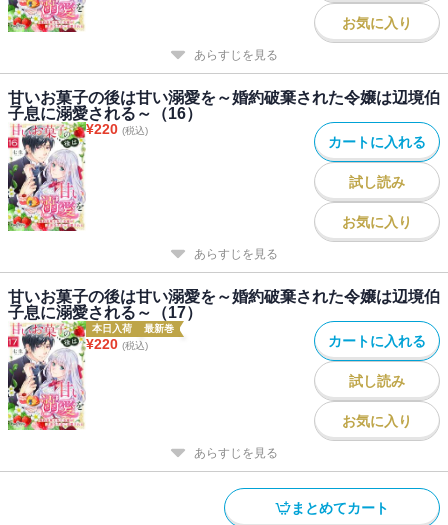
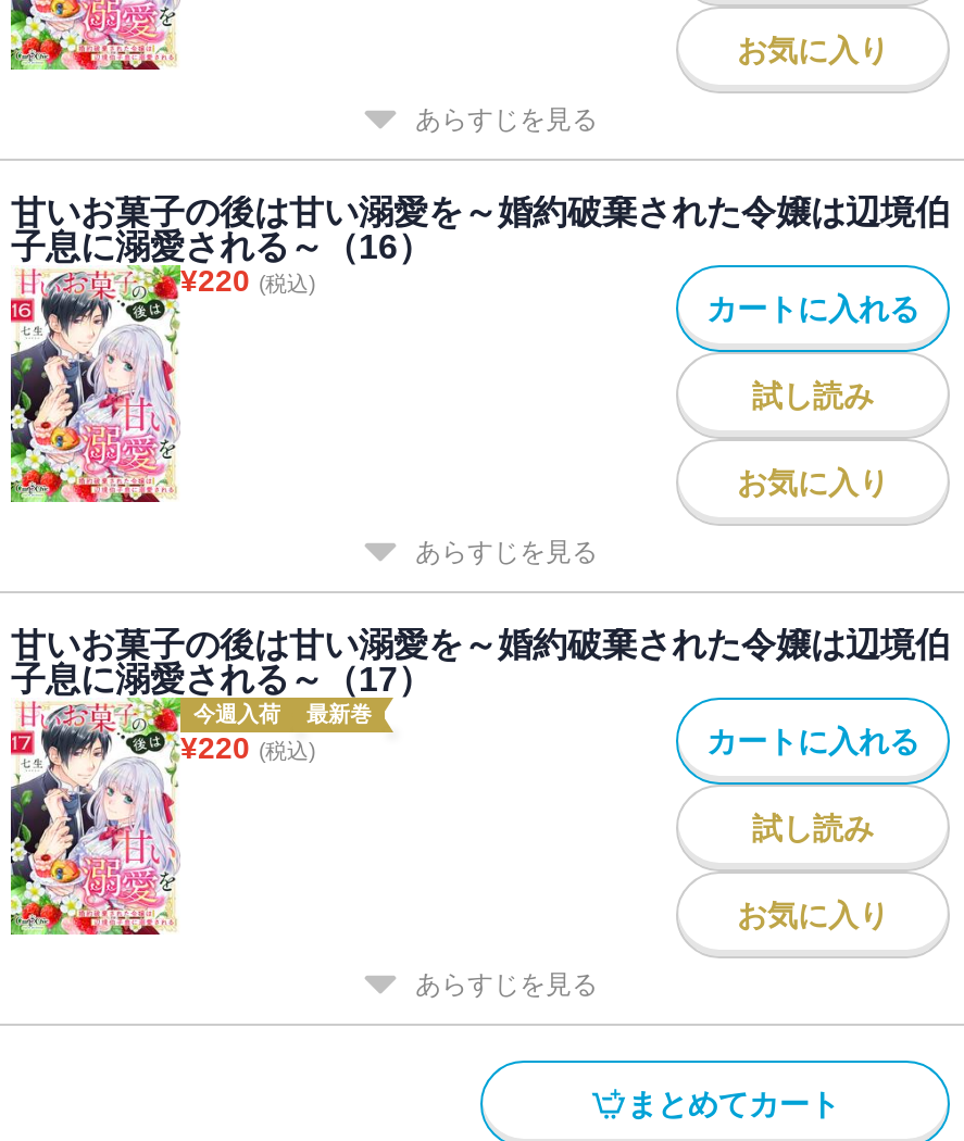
- 本日入荷
+ 今週入荷
